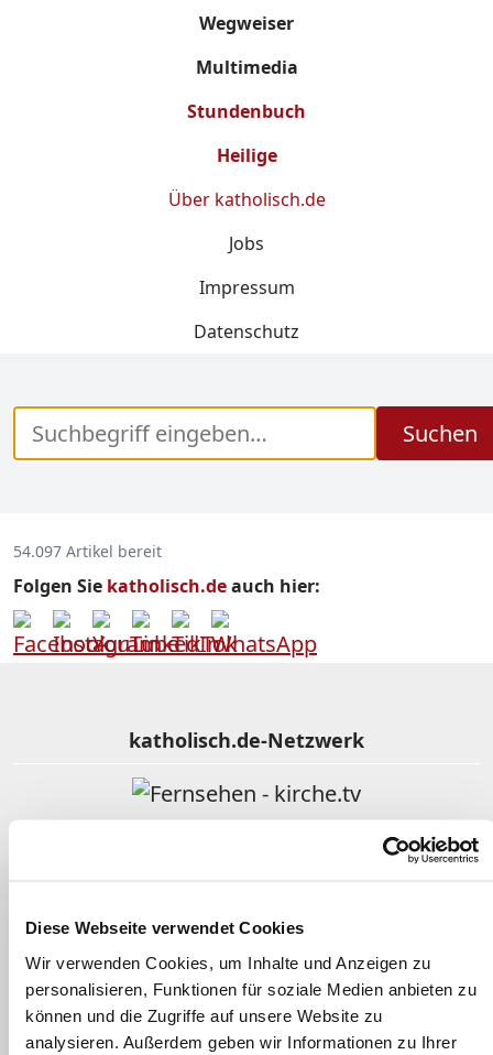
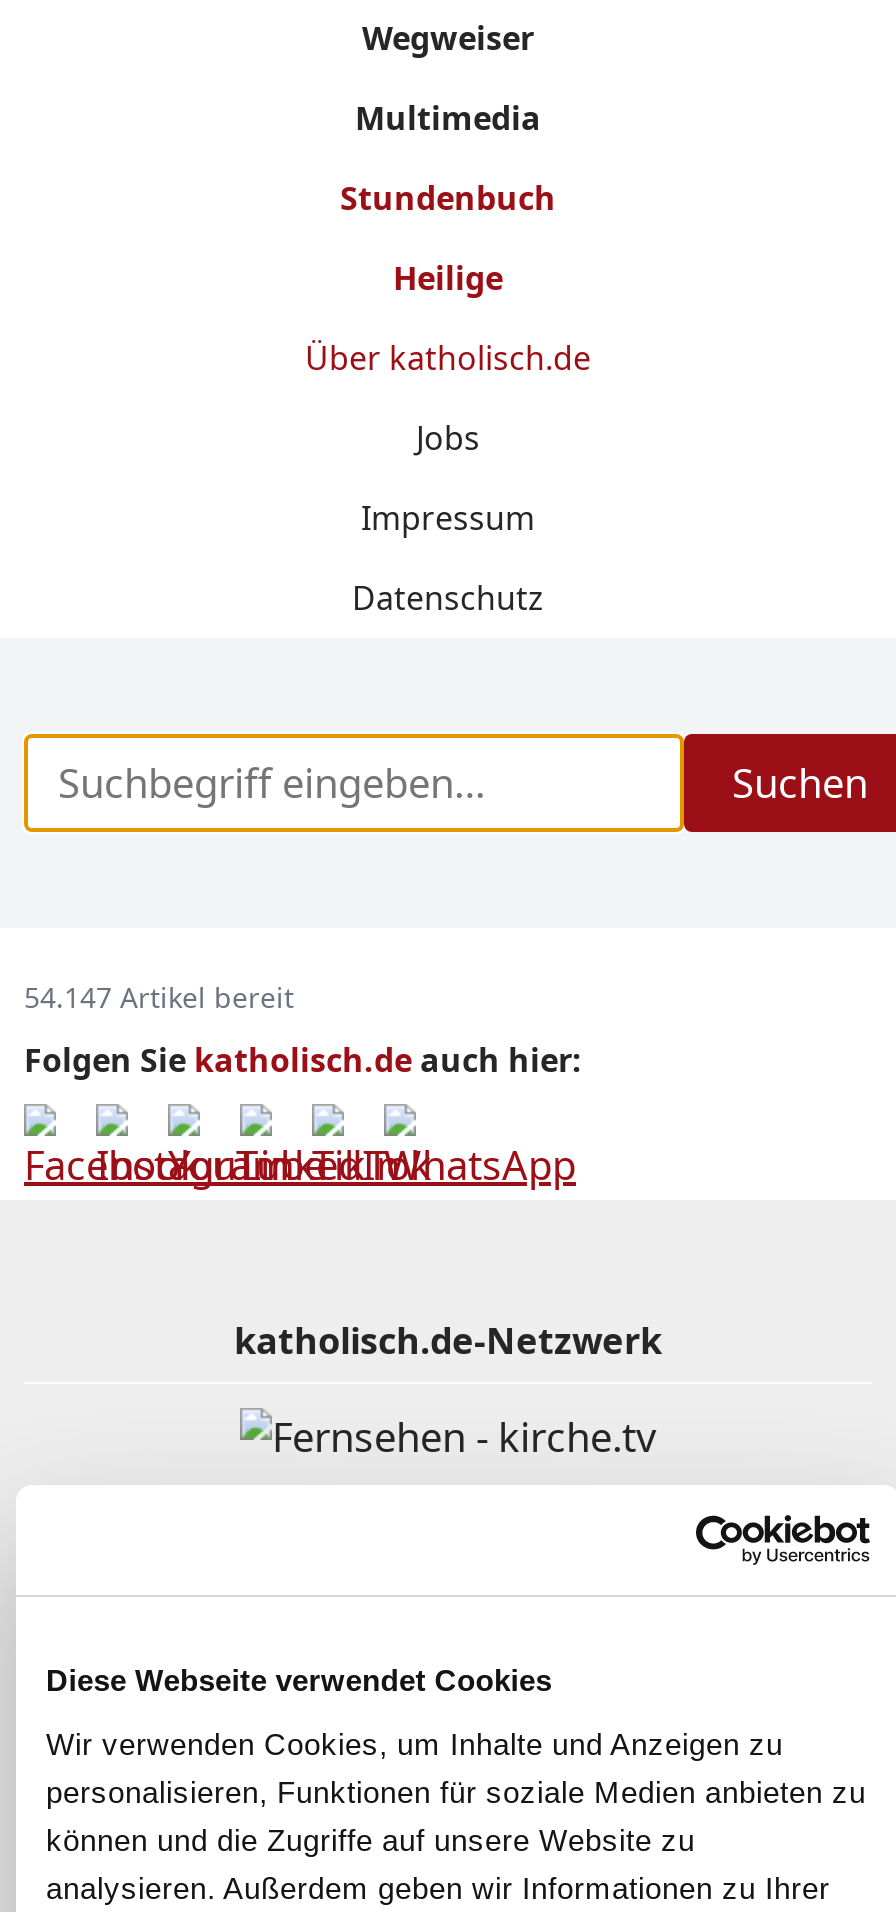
- 54.097 Artikel bereit
+ 54.147 Artikel bereit
